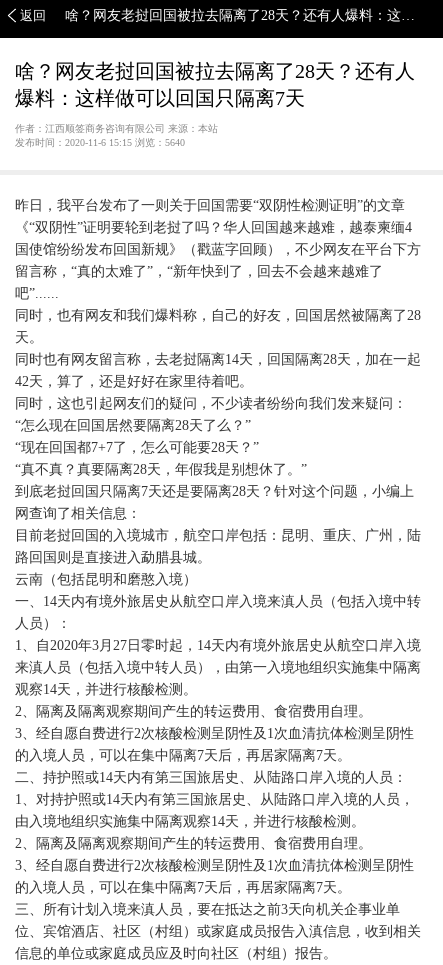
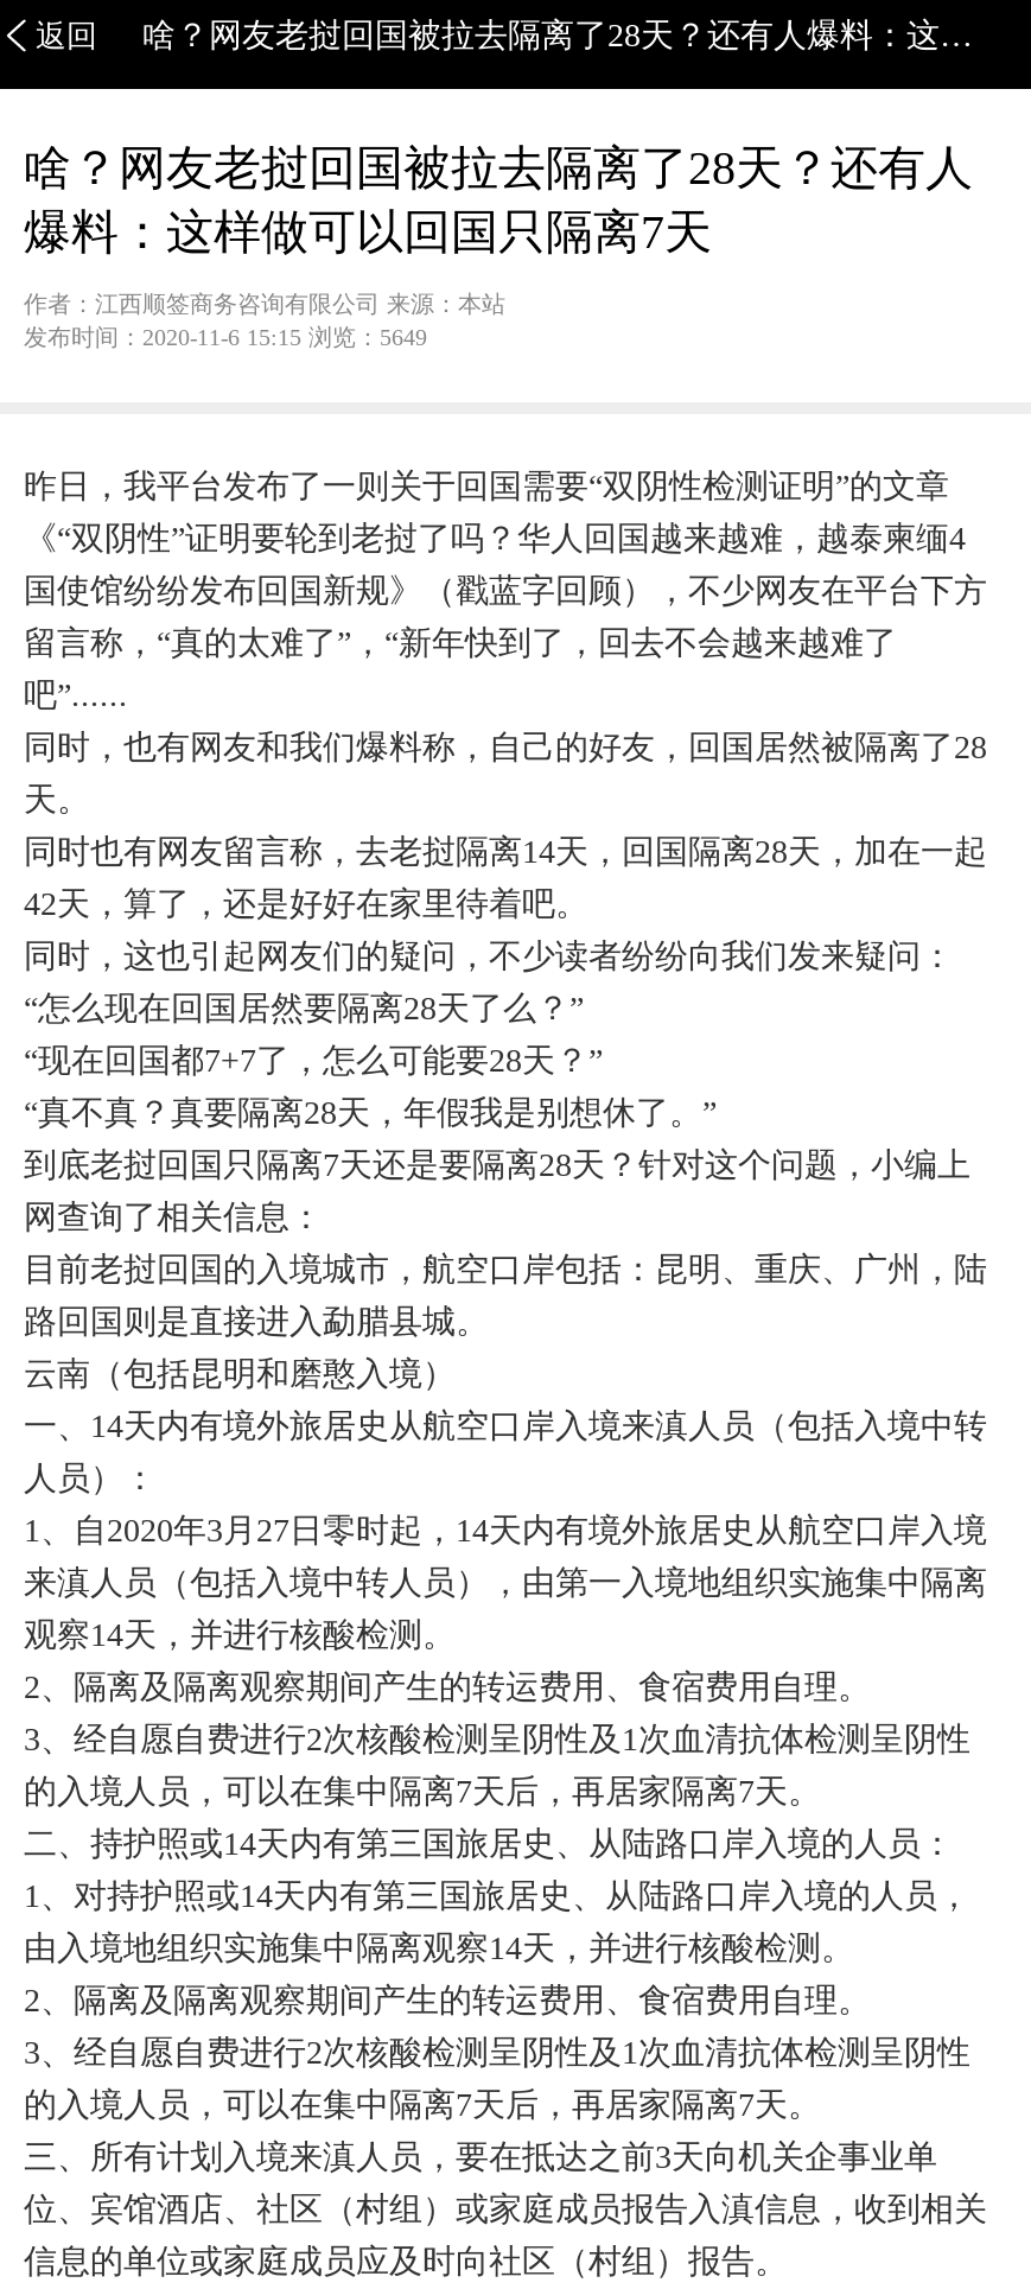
- 发布时间：2020-11-6 15:15 浏览：5640
+ 发布时间：2020-11-6 15:15 浏览：5649
